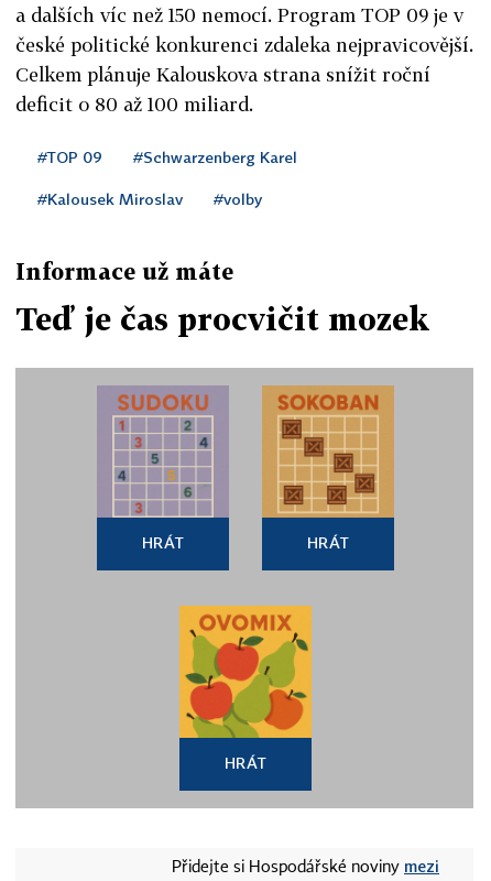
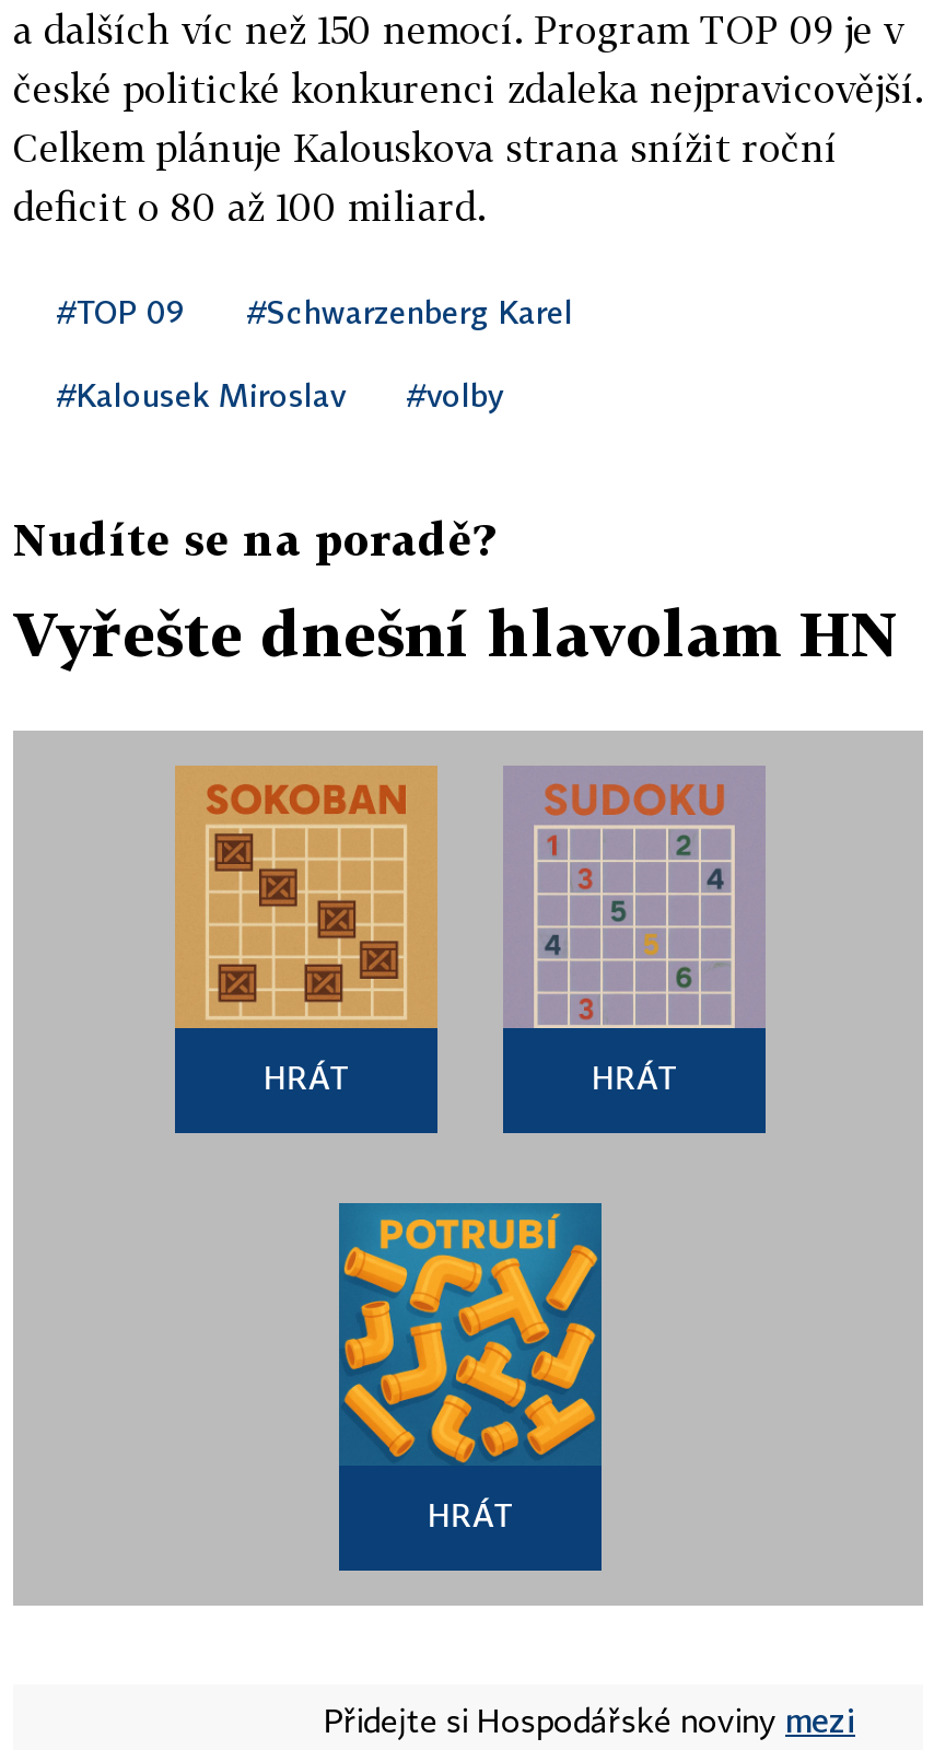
- Informace už máte
+ Nudíte se na poradě?

- Teď je čas procvičit mozek
+ Vyřešte dnešní hlavolam HN

- [image]
+ [image]

- [image]
+ [image]

- [image]
+ [image]
